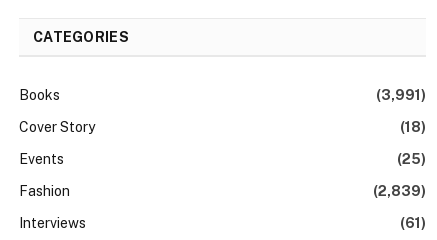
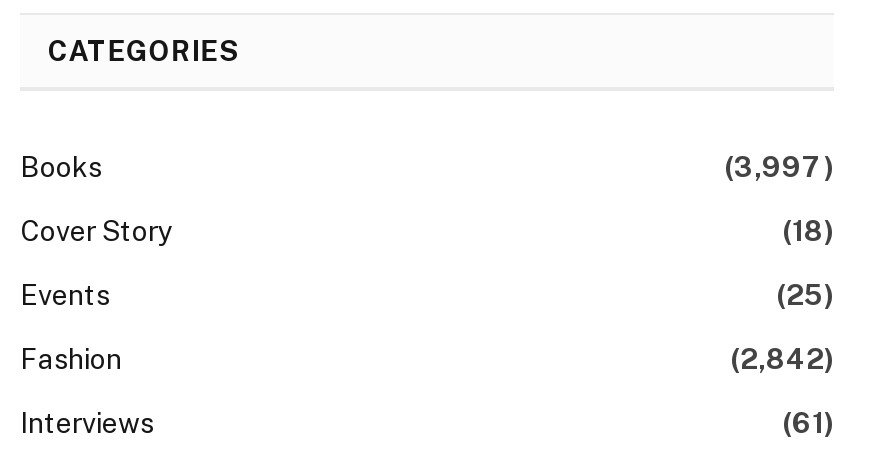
- (3,991)
+ (3,997)

- (2,839)
+ (2,842)
